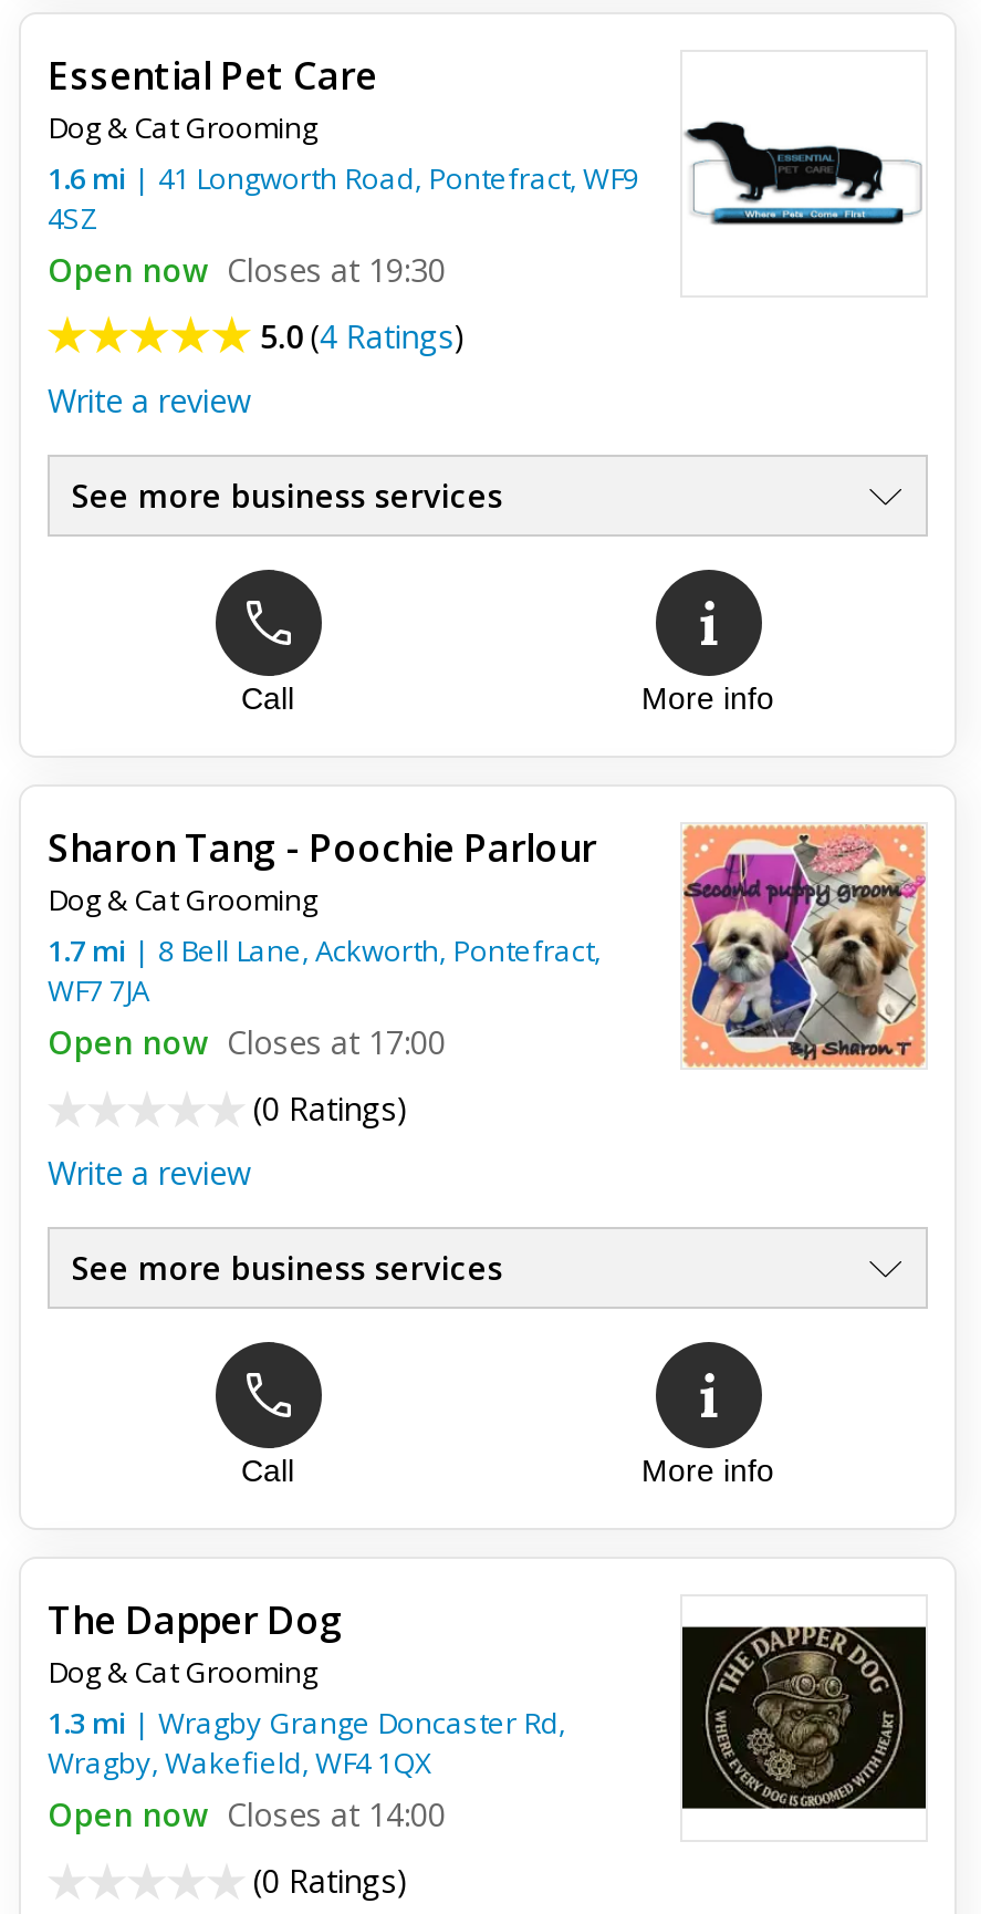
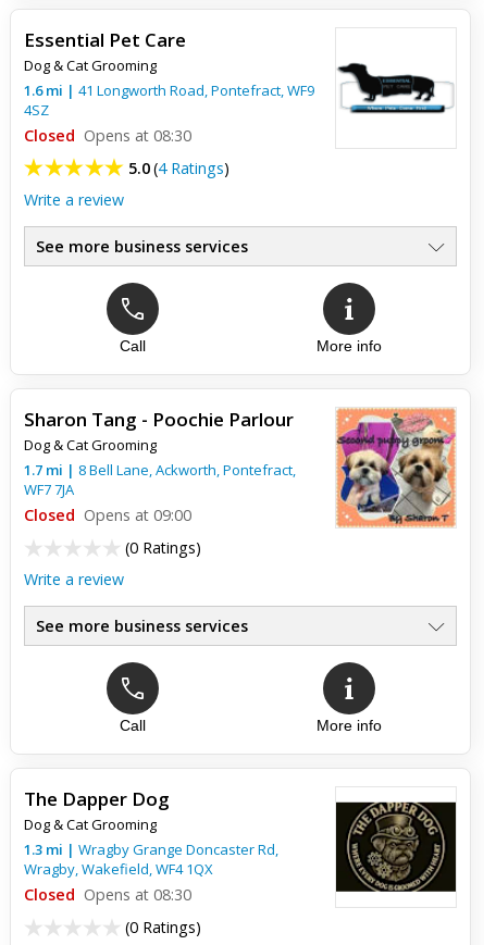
- Open now Closes at 19:30
+ Closed Opens at 08:30

- Open now Closes at 17:00
+ Closed Opens at 09:00

- Open now Closes at 14:00
+ Closed Opens at 08:30
